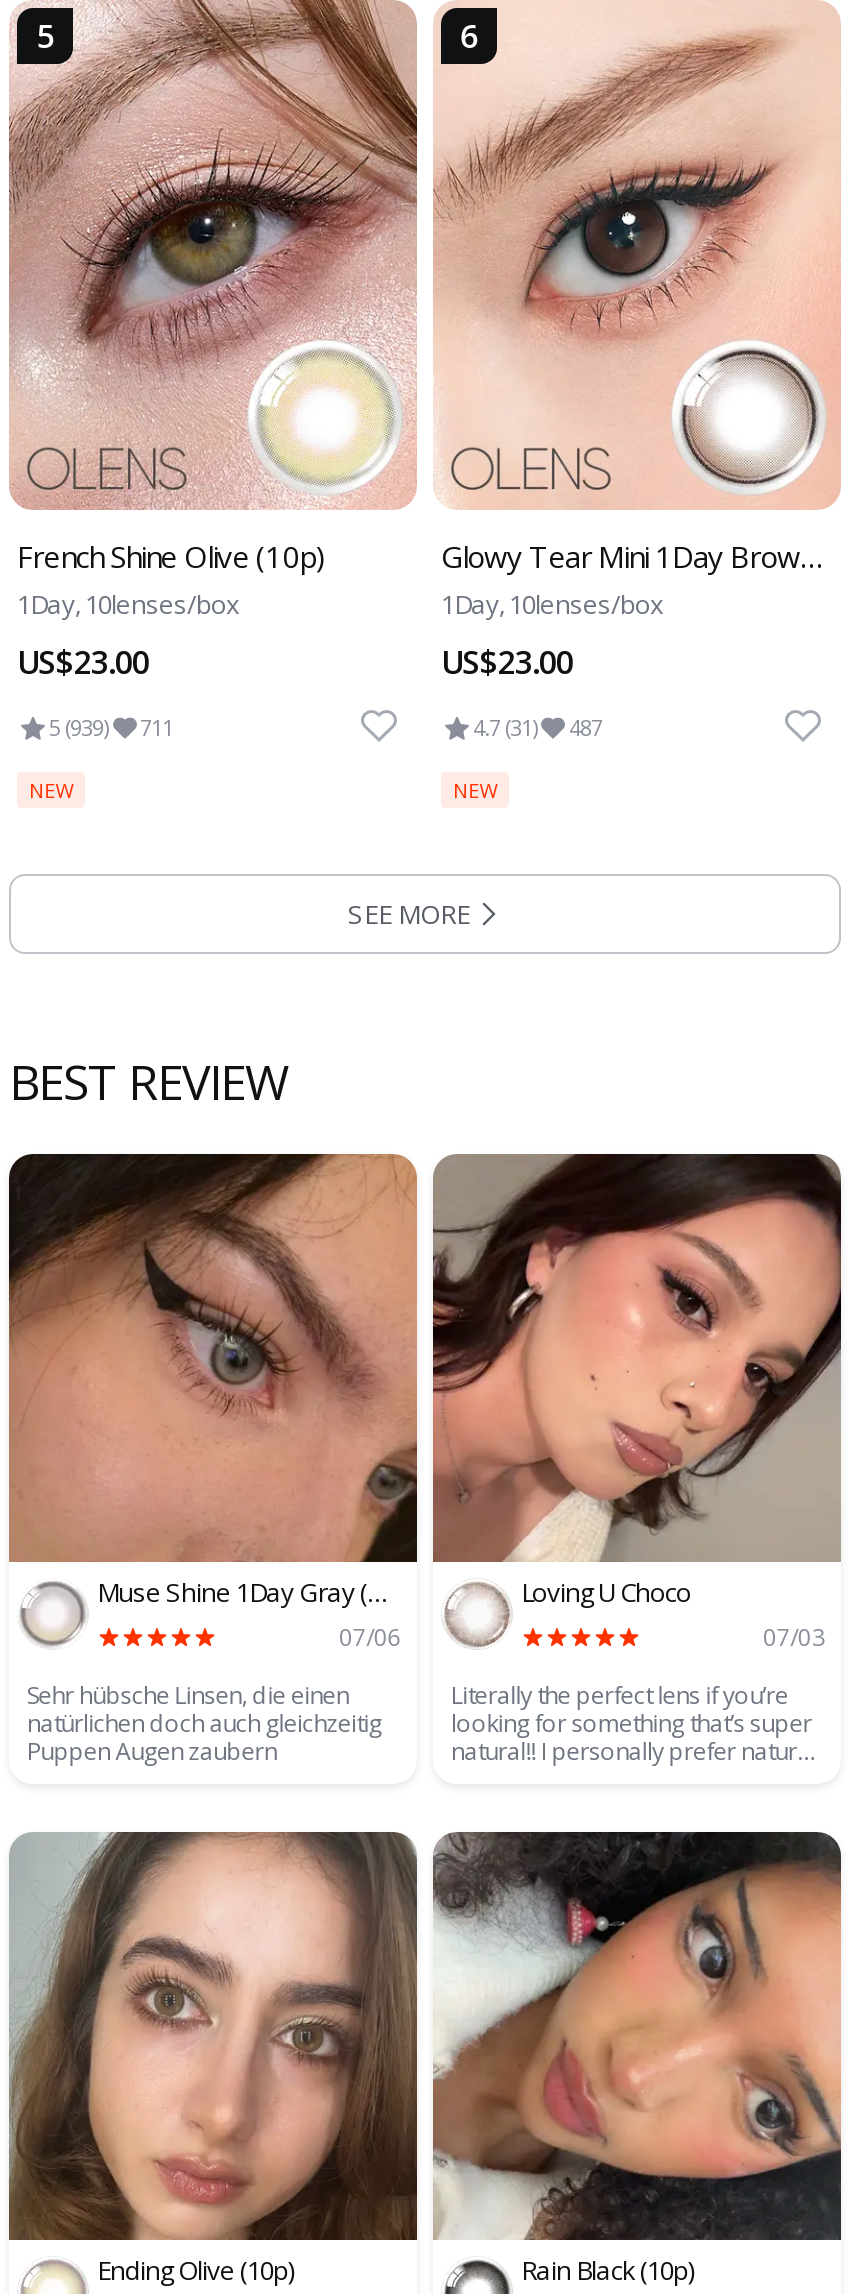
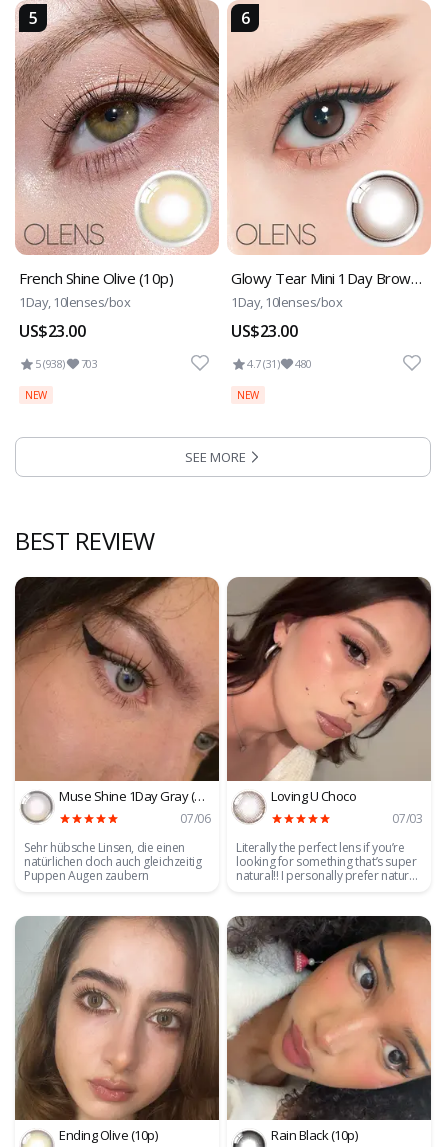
- 5 (939)
+ 5 (938)

- 711
+ 703

- 4.7 (31) 487
+ 4.7 (31) 480
